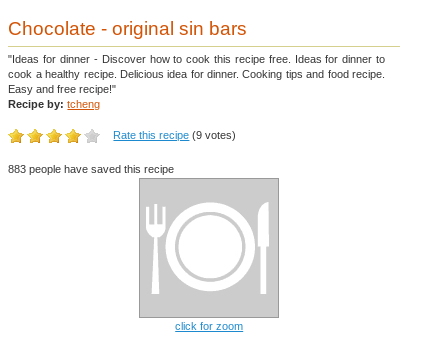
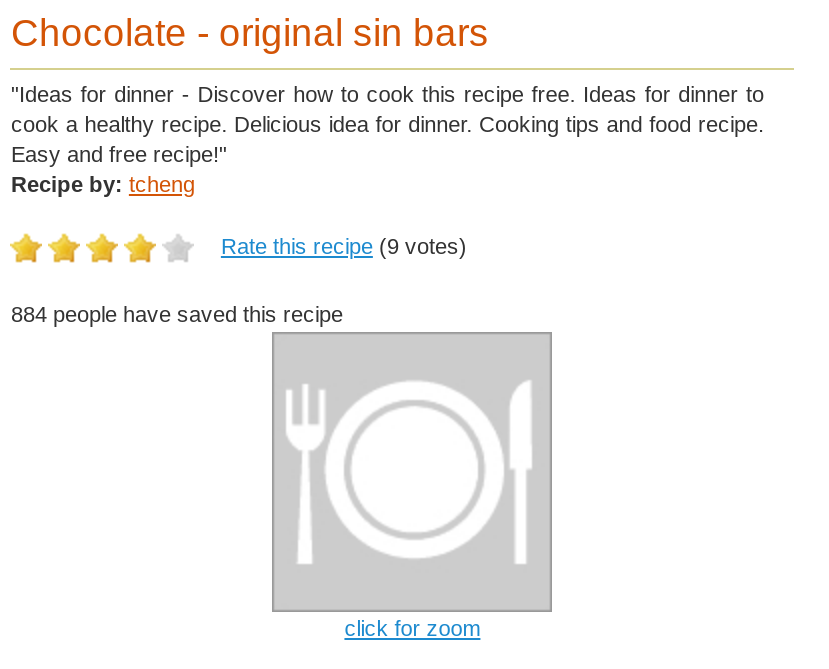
- 883 people have saved this recipe
+ 884 people have saved this recipe
